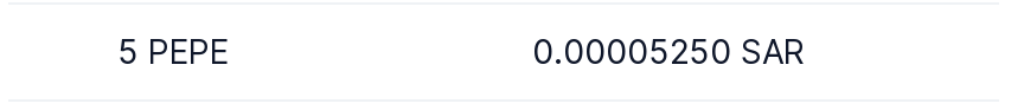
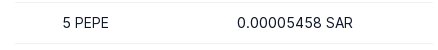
- 0.00005250 SAR
+ 0.00005458 SAR
